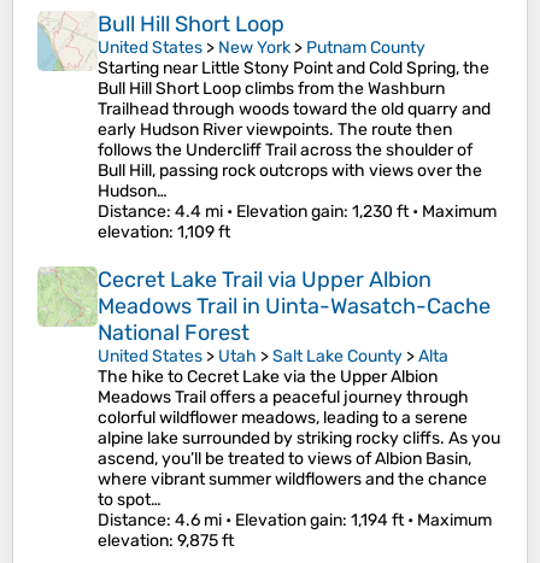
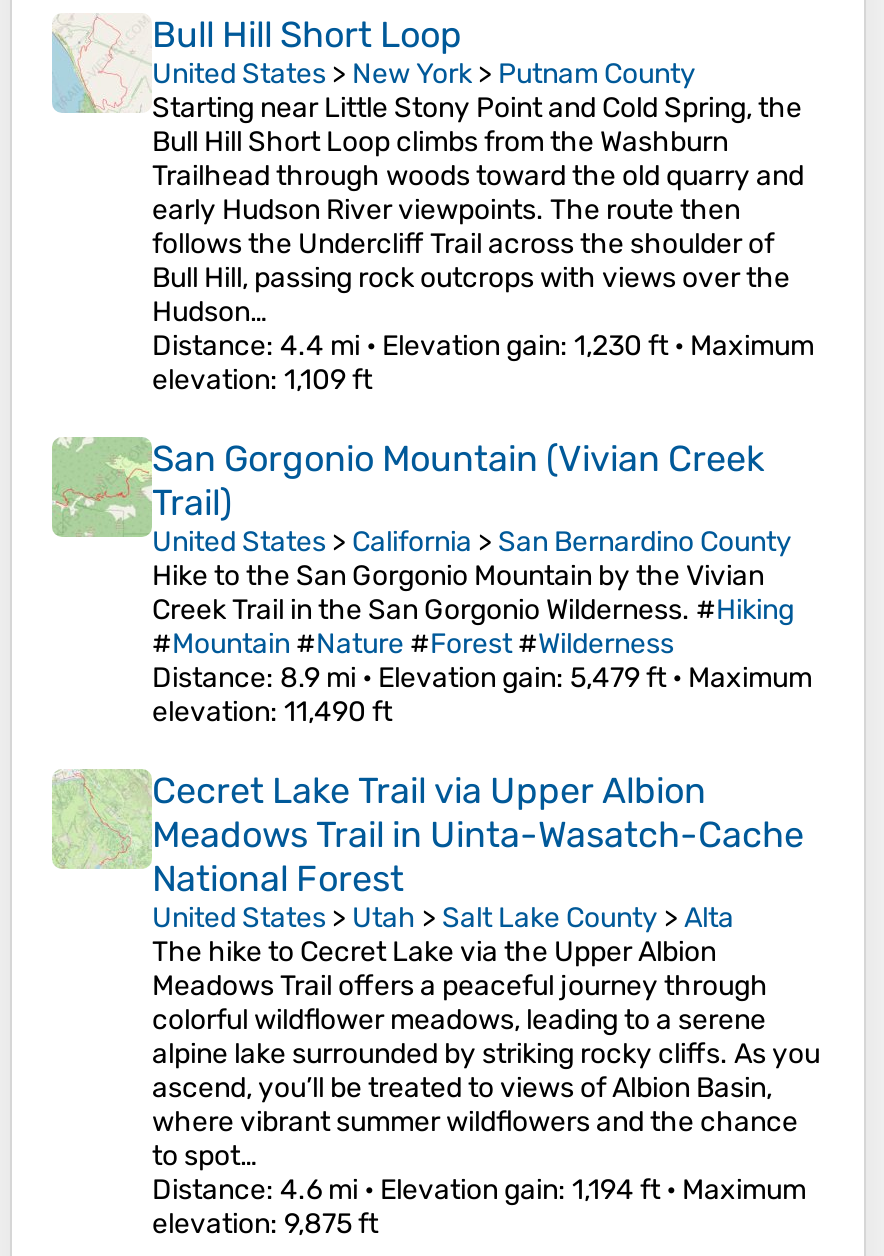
+ [image]
+ San Gorgonio Mountain (Vivian Creek
+ Trail)
+ United States > California > San Bernardino County
+ Hike to the San Gorgonio Mountain by the Vivian
+ Creek Trail in the San Gorgonio Wilderness. #Hiking
+ #Mountain #Nature #Forest #Wilderness
+ Distance: 8.9 mi • Elevation gain: 5,479 ft • Maximum
+ elevation: 11,490 ft
